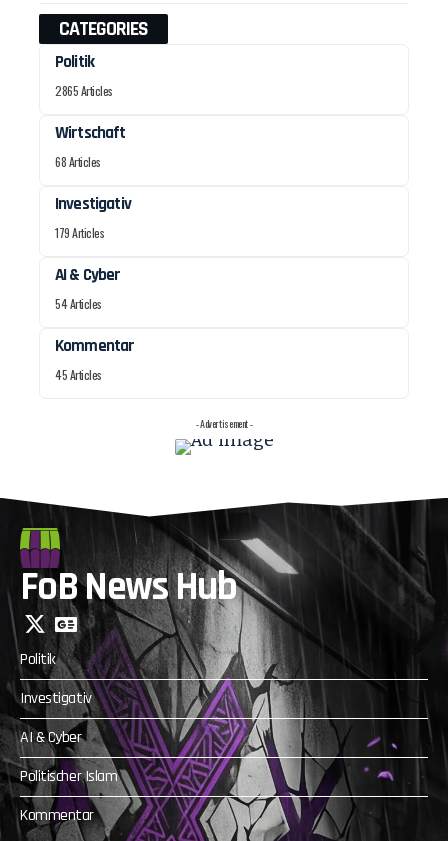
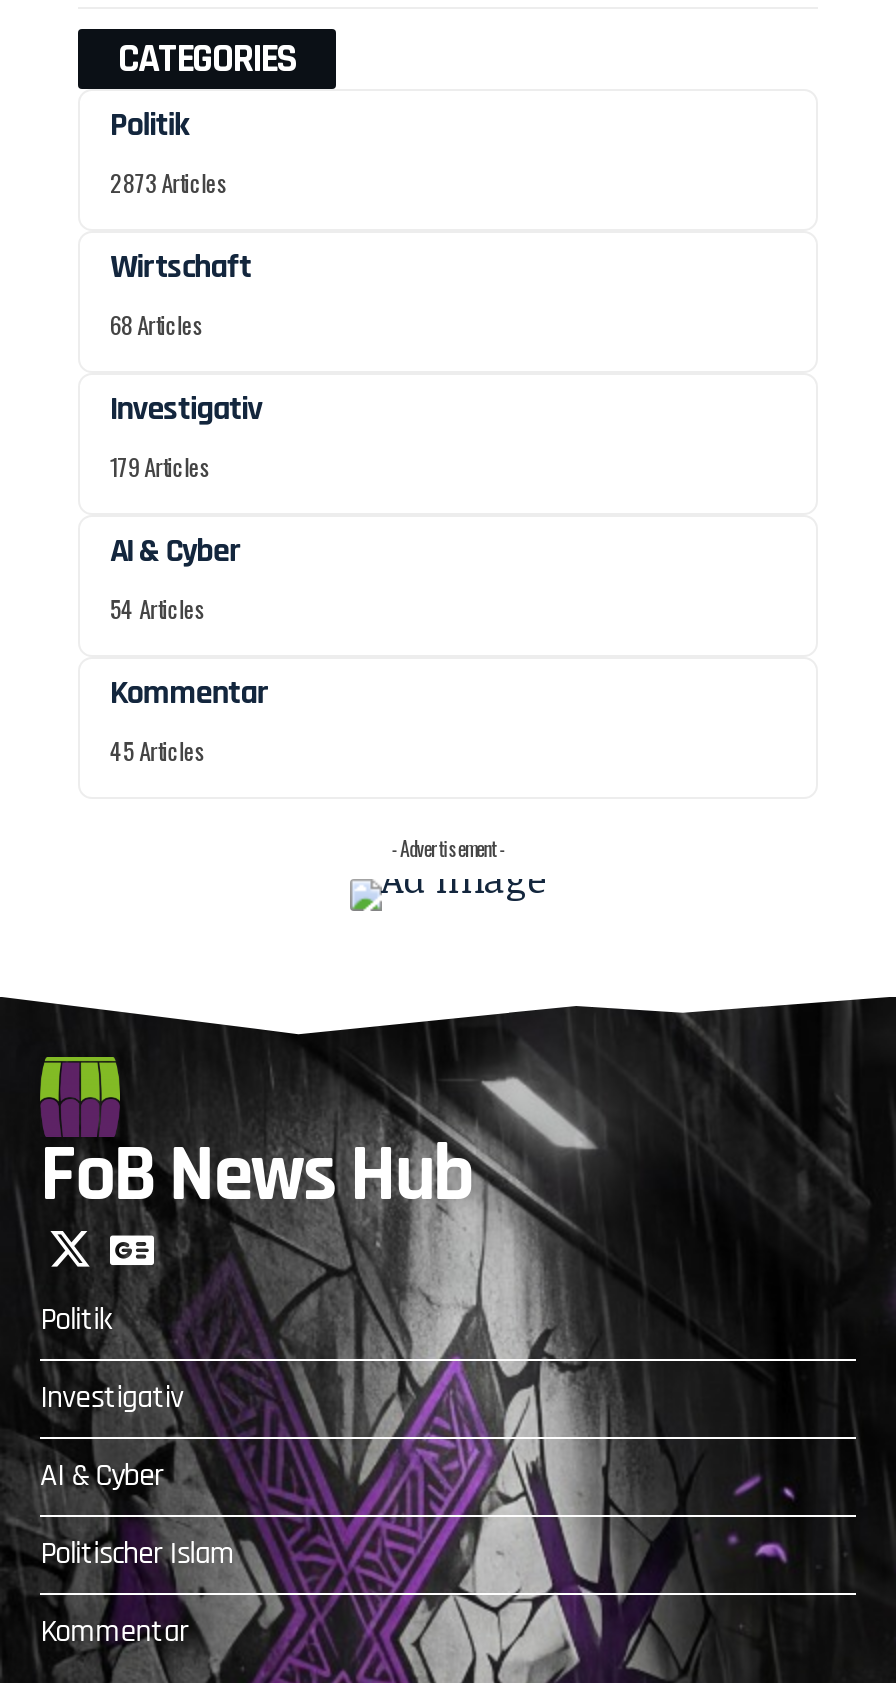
- 2865 Articles
+ 2873 Articles
